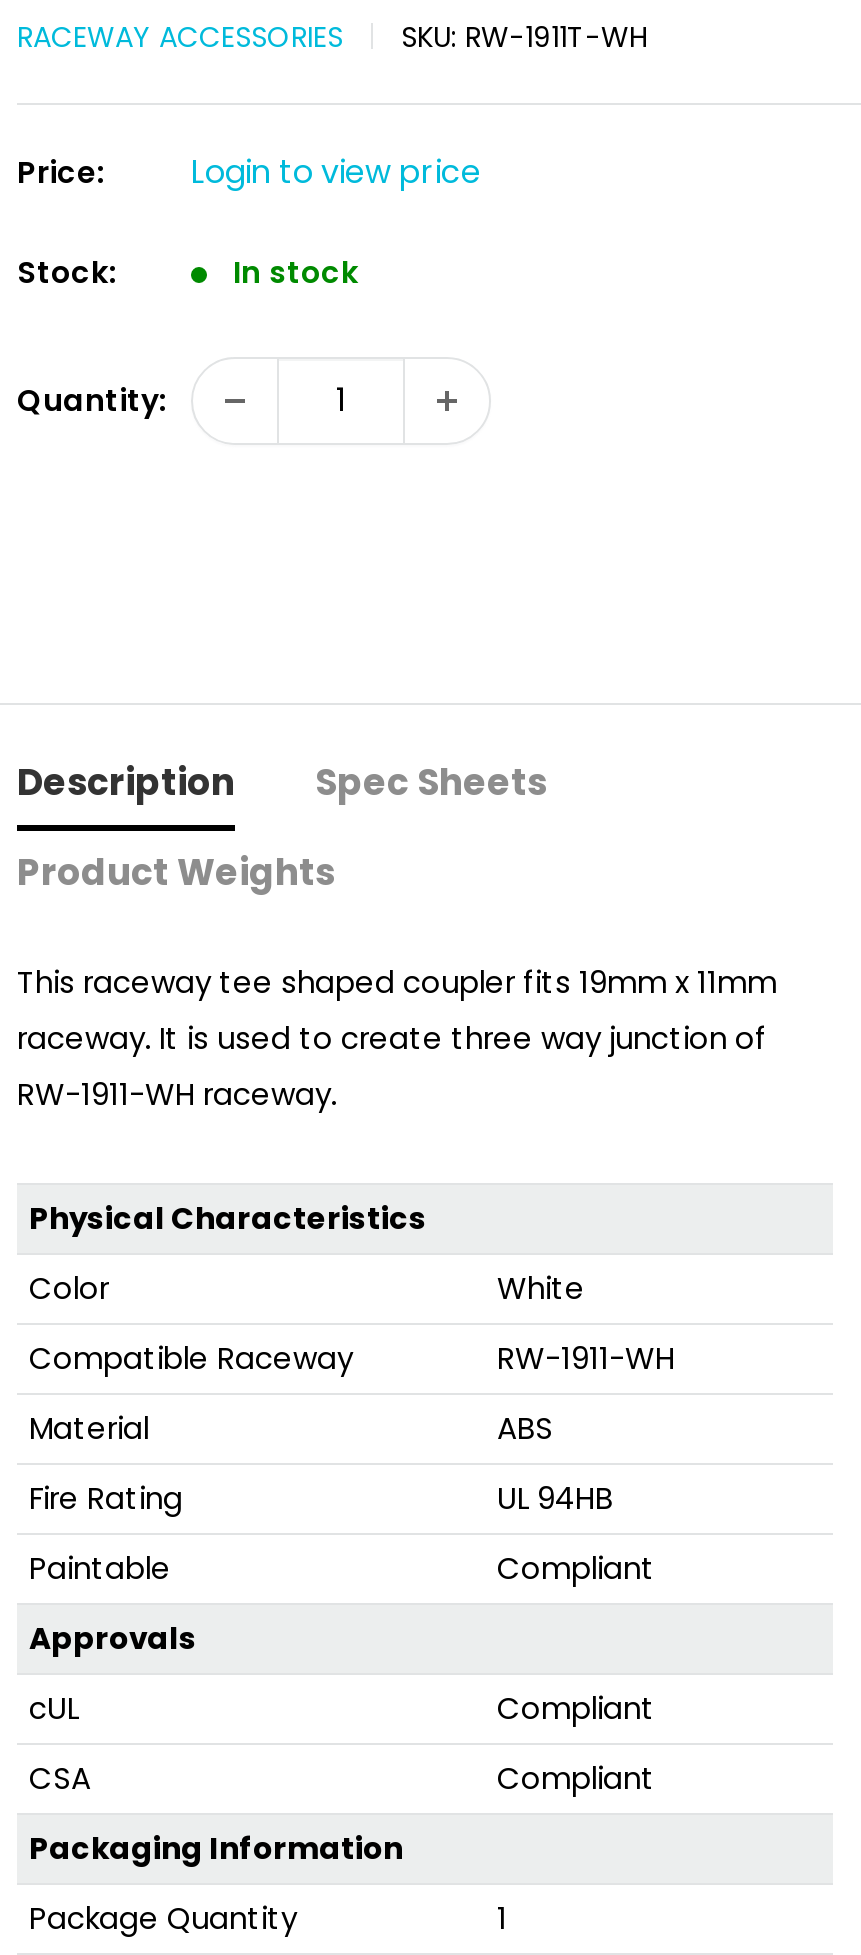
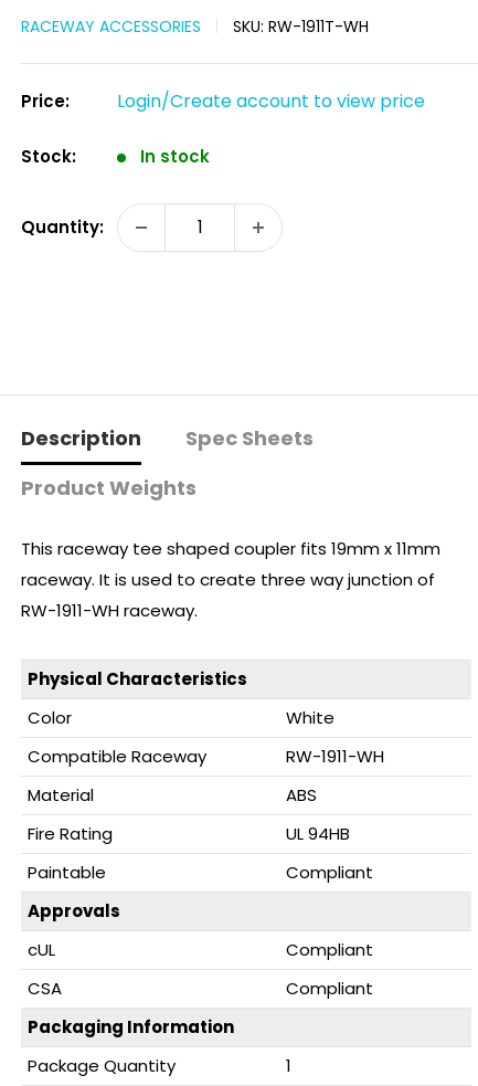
- Login to view price
+ Login/Create account to view price
